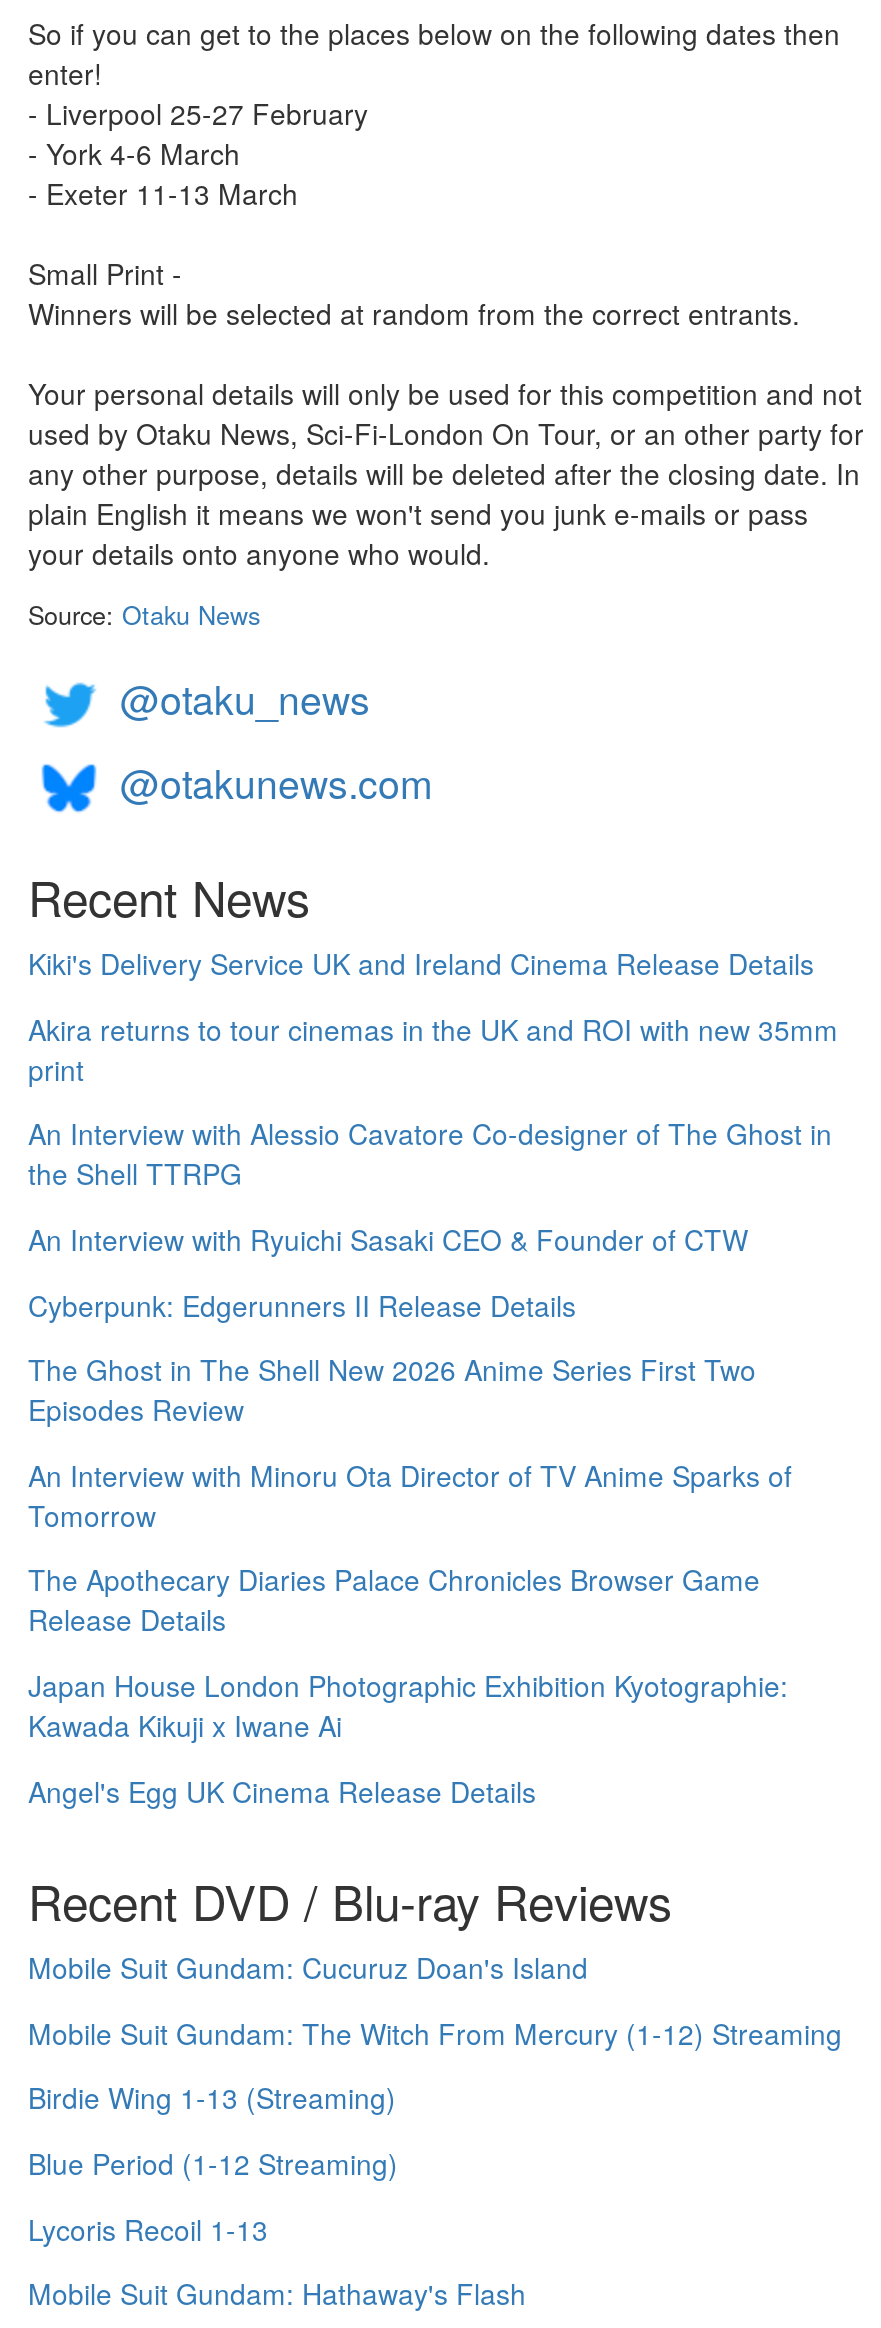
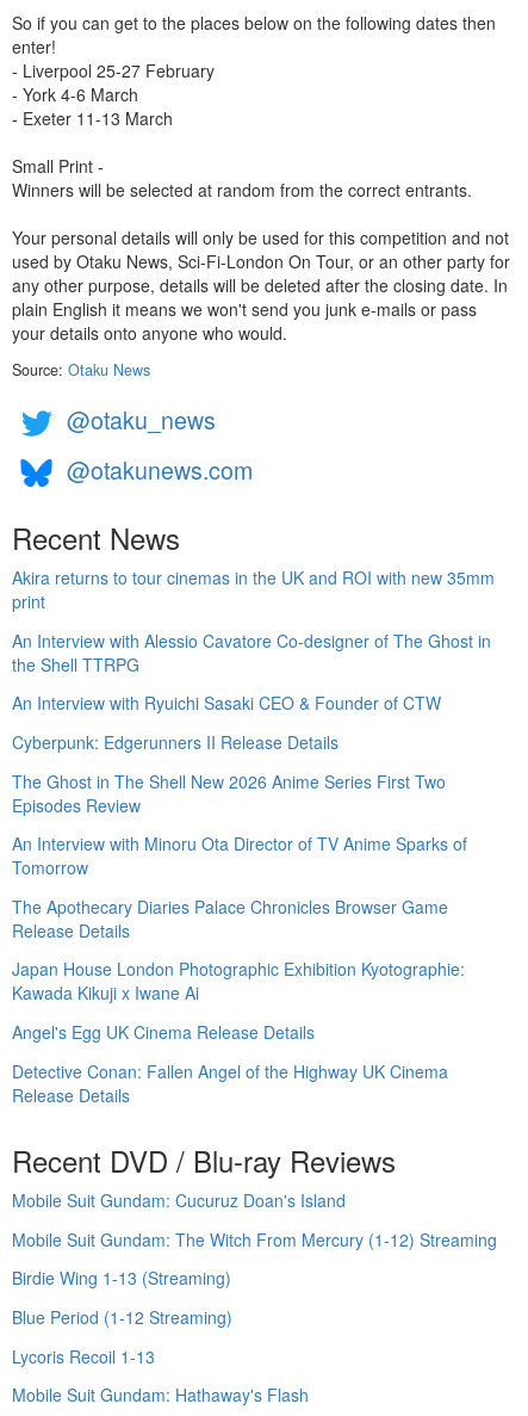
- Kiki's Delivery Service UK and Ireland Cinema Release Details

moved up: Akira returns to tour cinemas in the UK and ROI with new 35mm | print | An Interview with Alessio Cavatore Co-designer of The Ghost in | ... | Kawada Kikuji x Iwane Ai | Angel's Egg UK Cinema Release Details

+ Detective Conan: Fallen Angel of the Highway UK Cinema
+ Release Details
